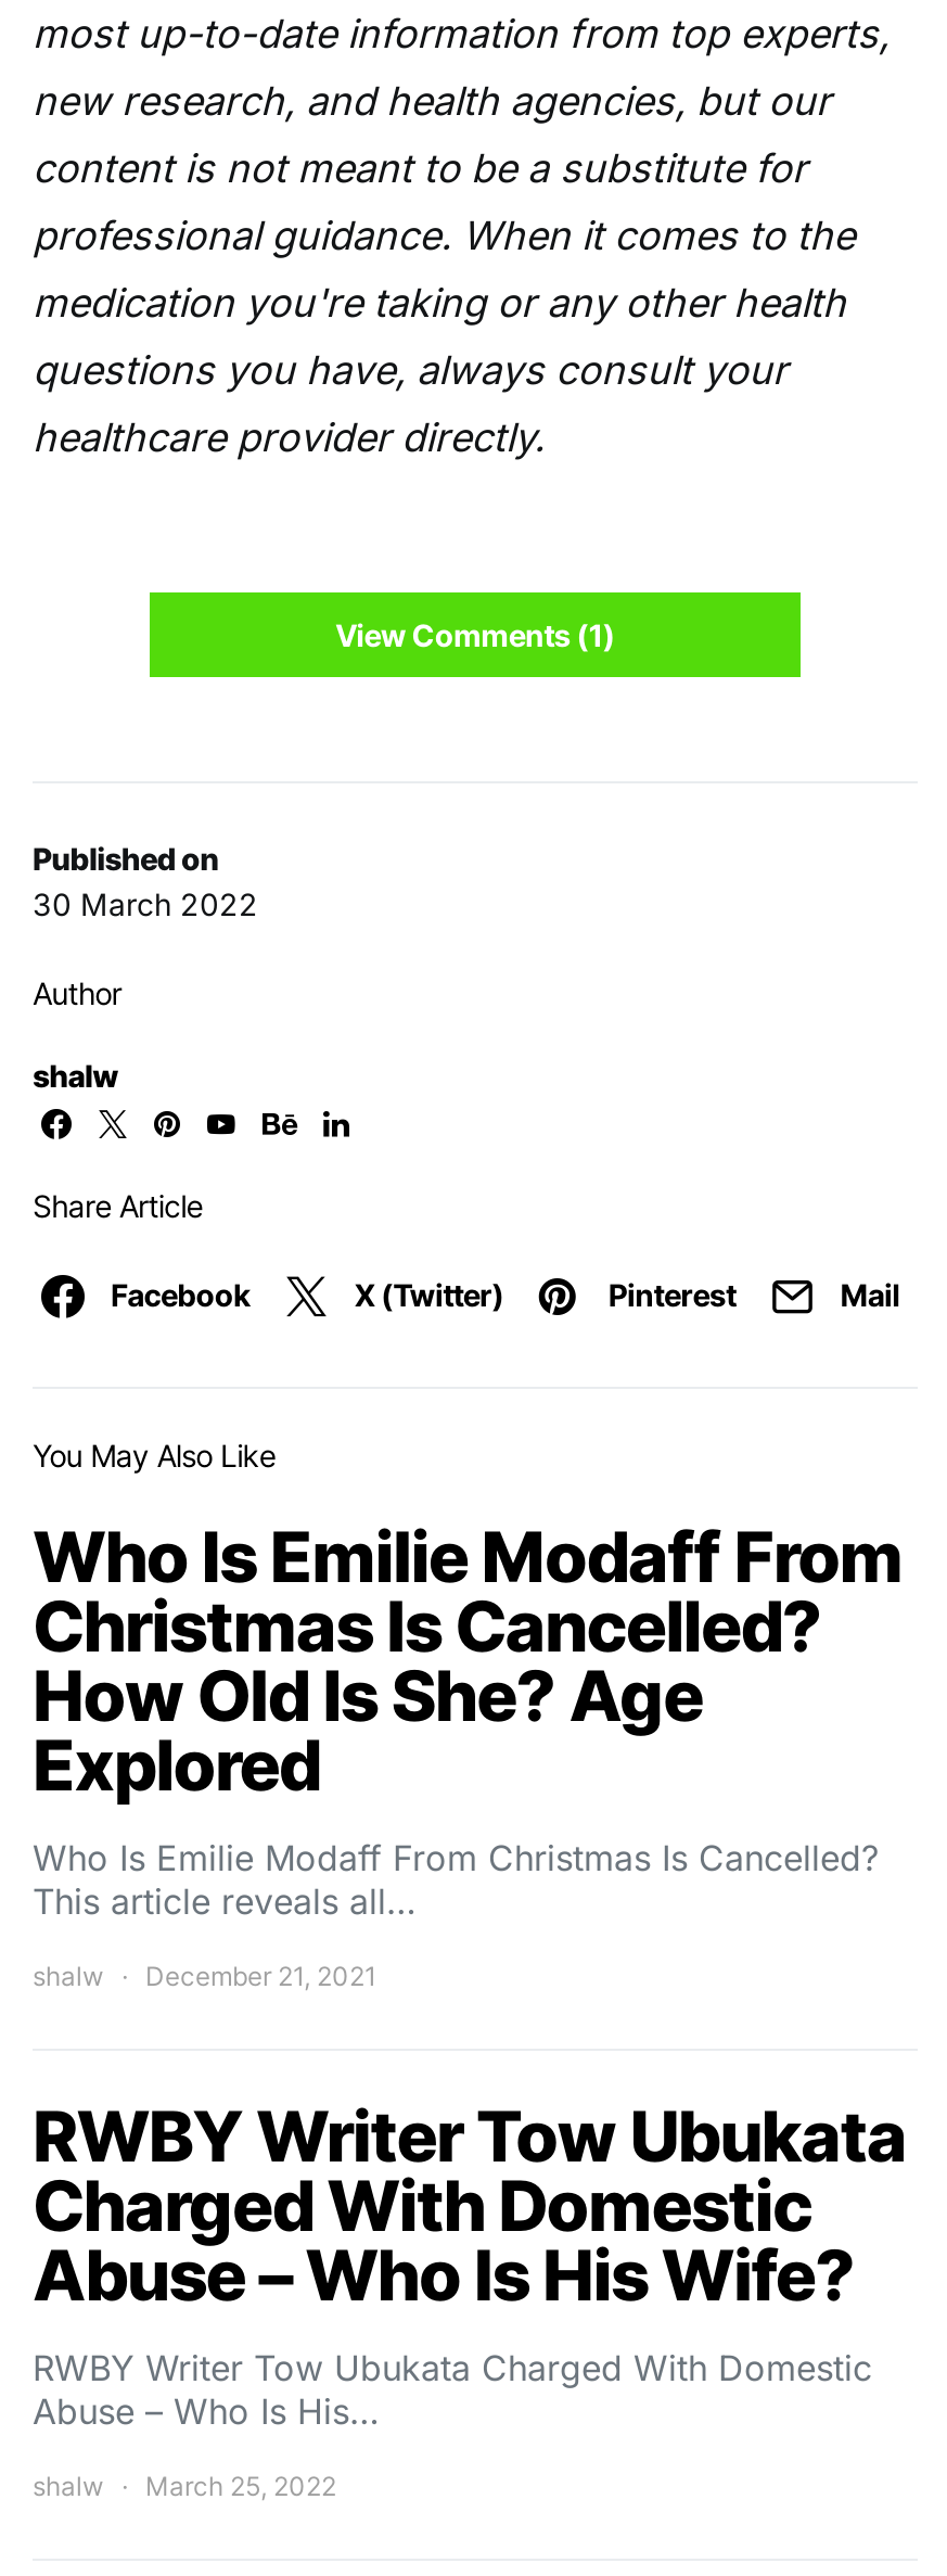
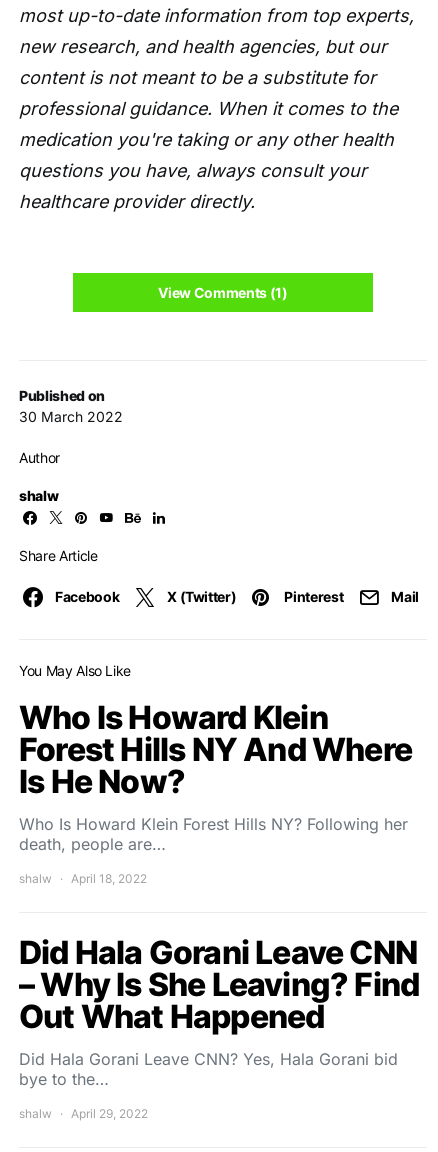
- Who Is Emilie Modaff From
- Christmas Is Cancelled?
- How Old Is She? Age
- Explored
- Who Is Emilie Modaff From Christmas Is Cancelled?
- This article reveals all…
+ Who Is Howard Klein
+ Forest Hills NY And Where
+ Is He Now?
+ Who Is Howard Klein Forest Hills NY? Following her
+ death, people are…

- shalw December 21, 2021
+ shalw April 18, 2022

- RWBY Writer Tow Ubukata
- Charged With Domestic
- Abuse – Who Is His Wife?
- RWBY Writer Tow Ubukata Charged With Domestic
- Abuse – Who Is His…
+ Did Hala Gorani Leave CNN
+ – Why Is She Leaving? Find
+ Out What Happened
+ Did Hala Gorani Leave CNN? Yes, Hala Gorani bid
+ bye to the…

- shalw March 25, 2022
+ shalw April 29, 2022
